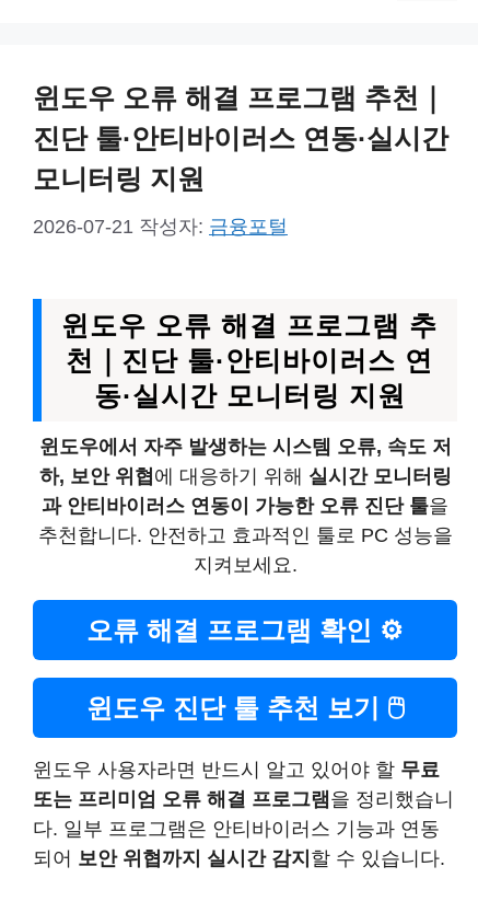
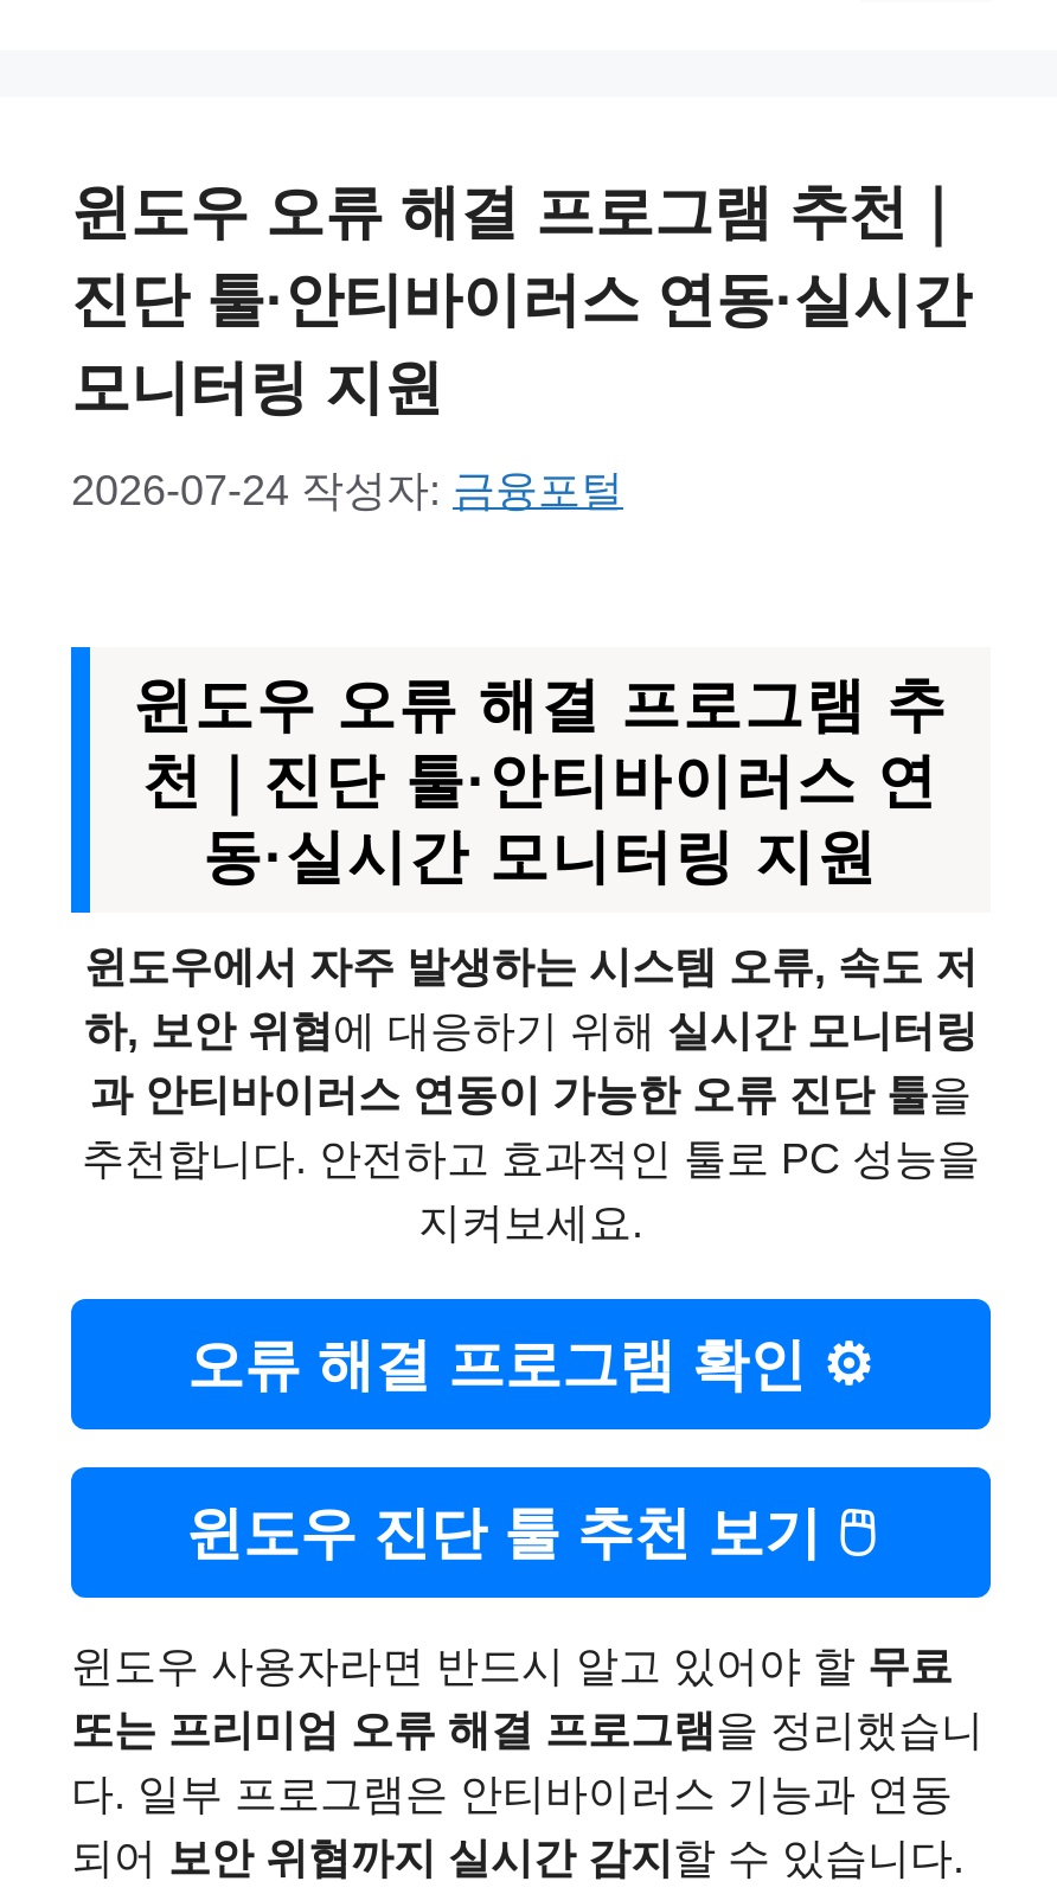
- 2026-07-21 작성자: 금융포털
+ 2026-07-24 작성자: 금융포털
